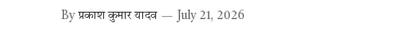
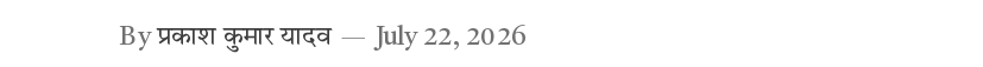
- By प्रकाश कुमार यादव July 21, 2026
+ By प्रकाश कुमार यादव July 22, 2026
